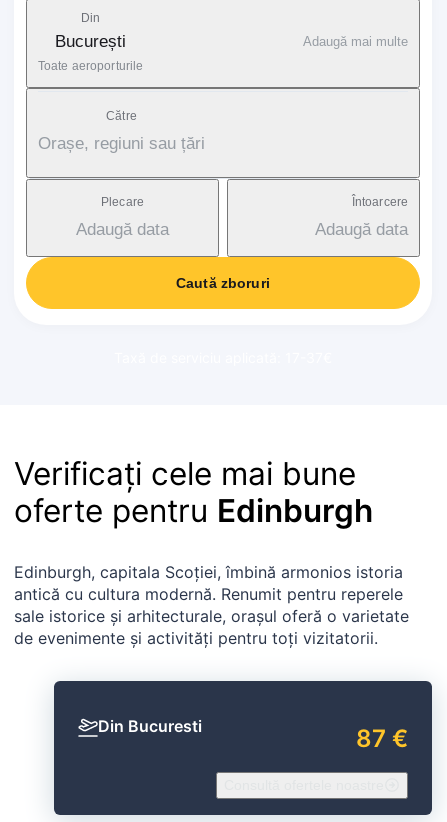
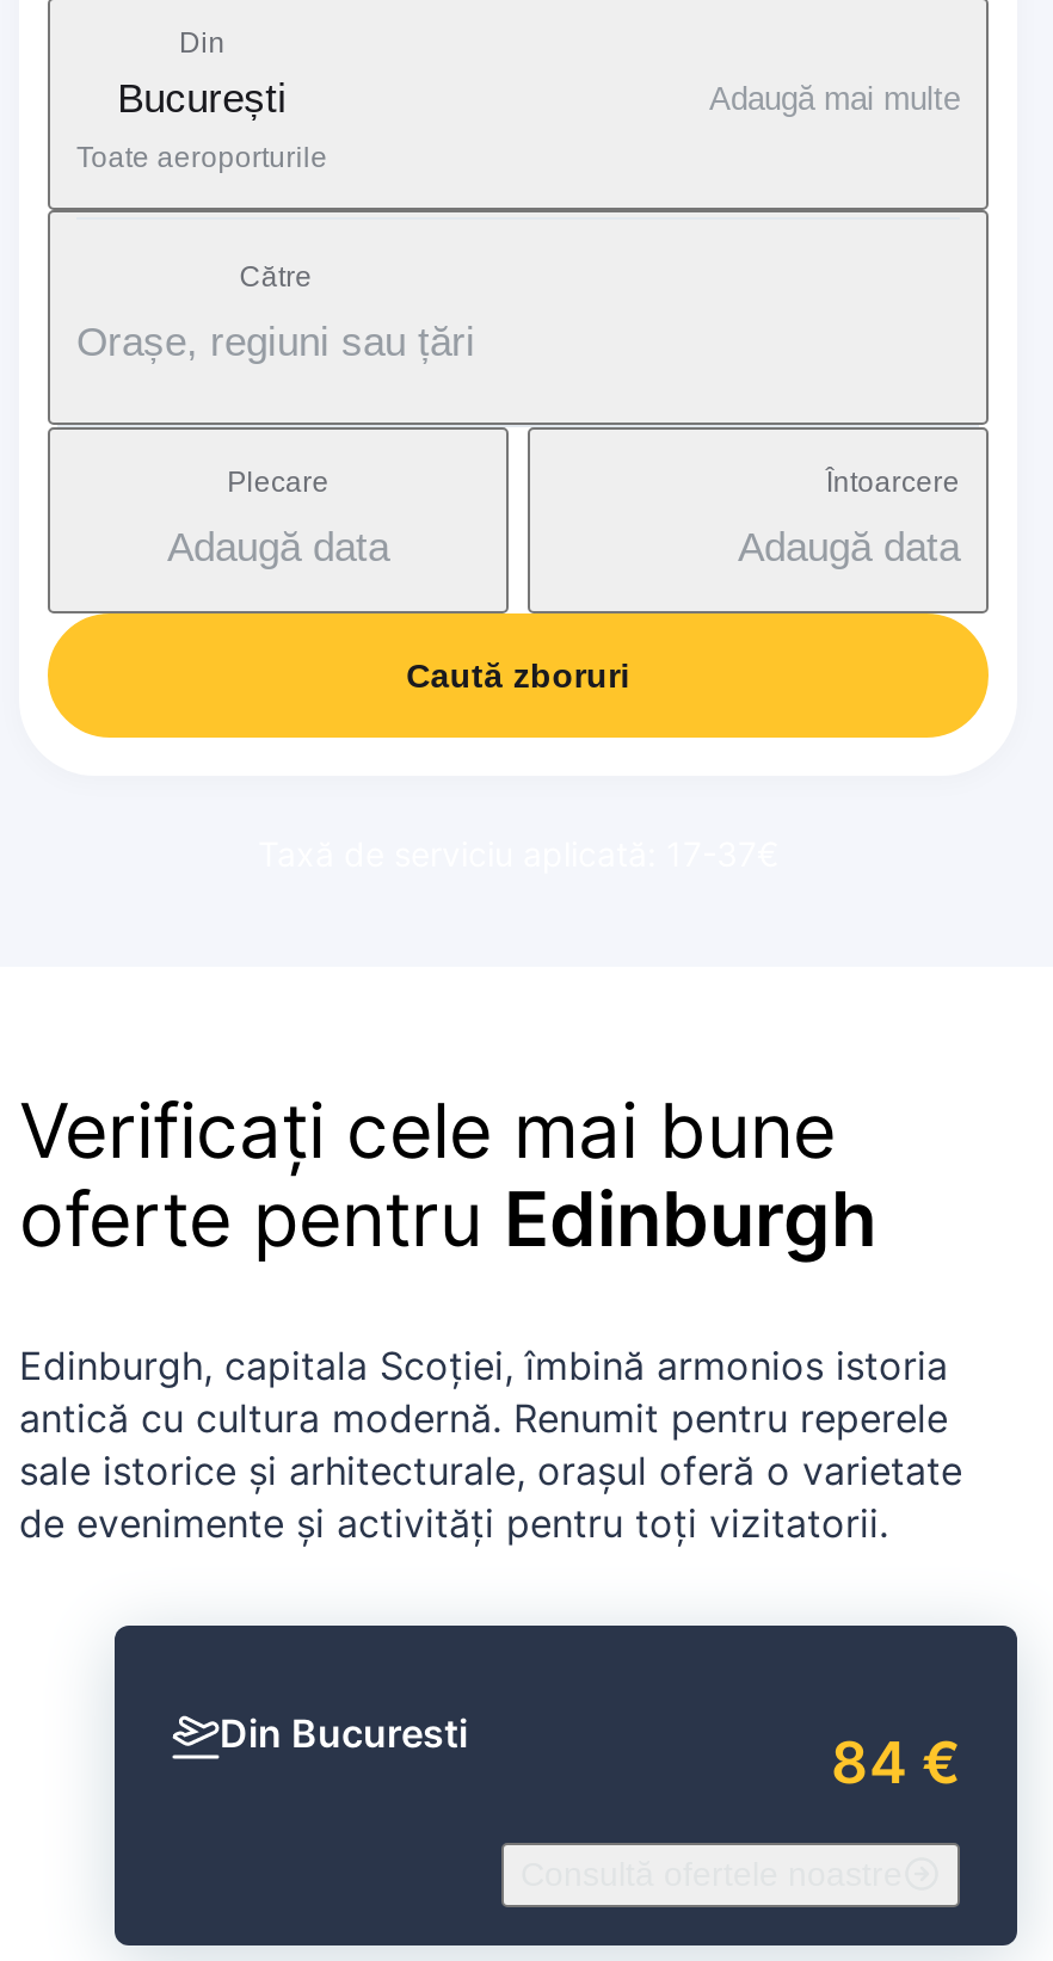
- 87 €
+ 84 €
